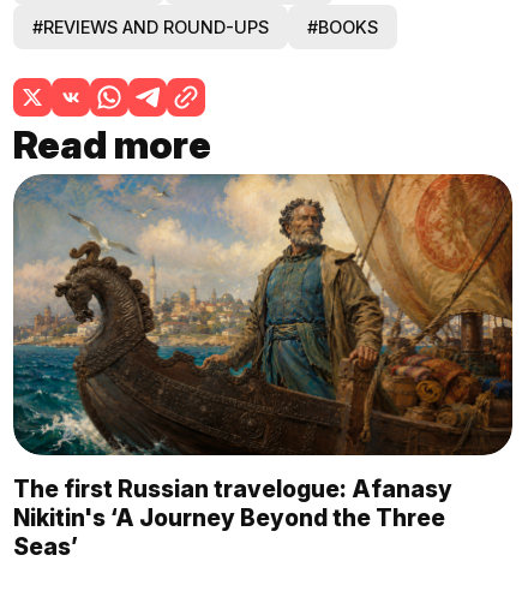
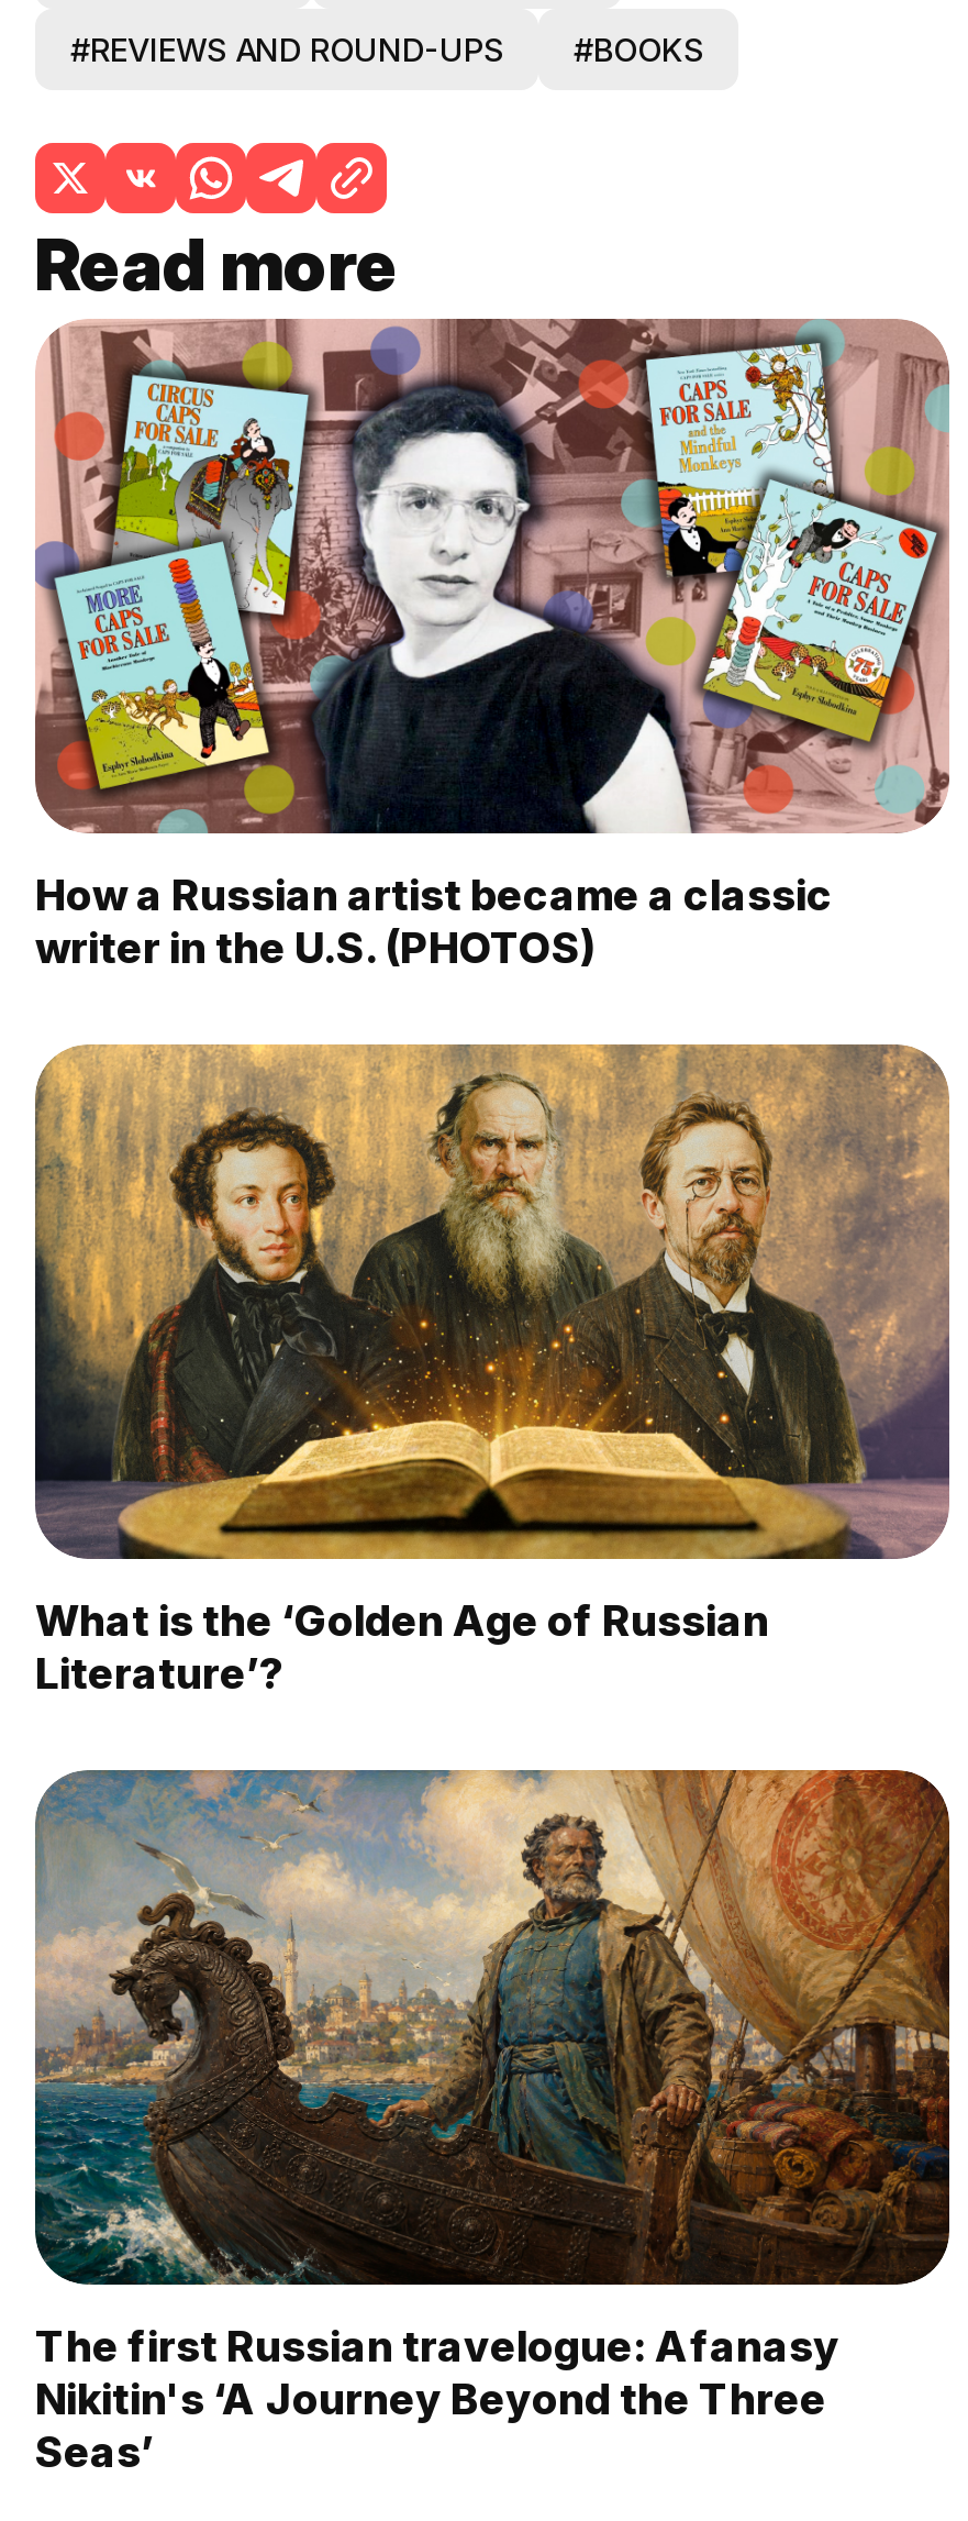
+ [image]
+ How a Russian artist became a classic
+ writer in the U.S. (PHOTOS)

+ [image]
+ What is the ‘Golden Age of Russian
+ Literature’?
